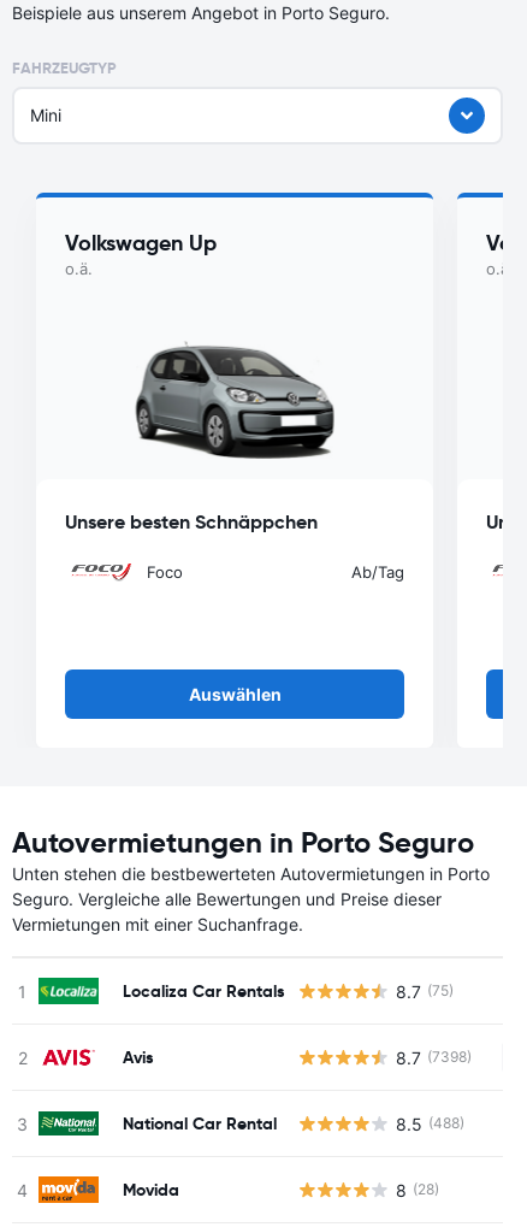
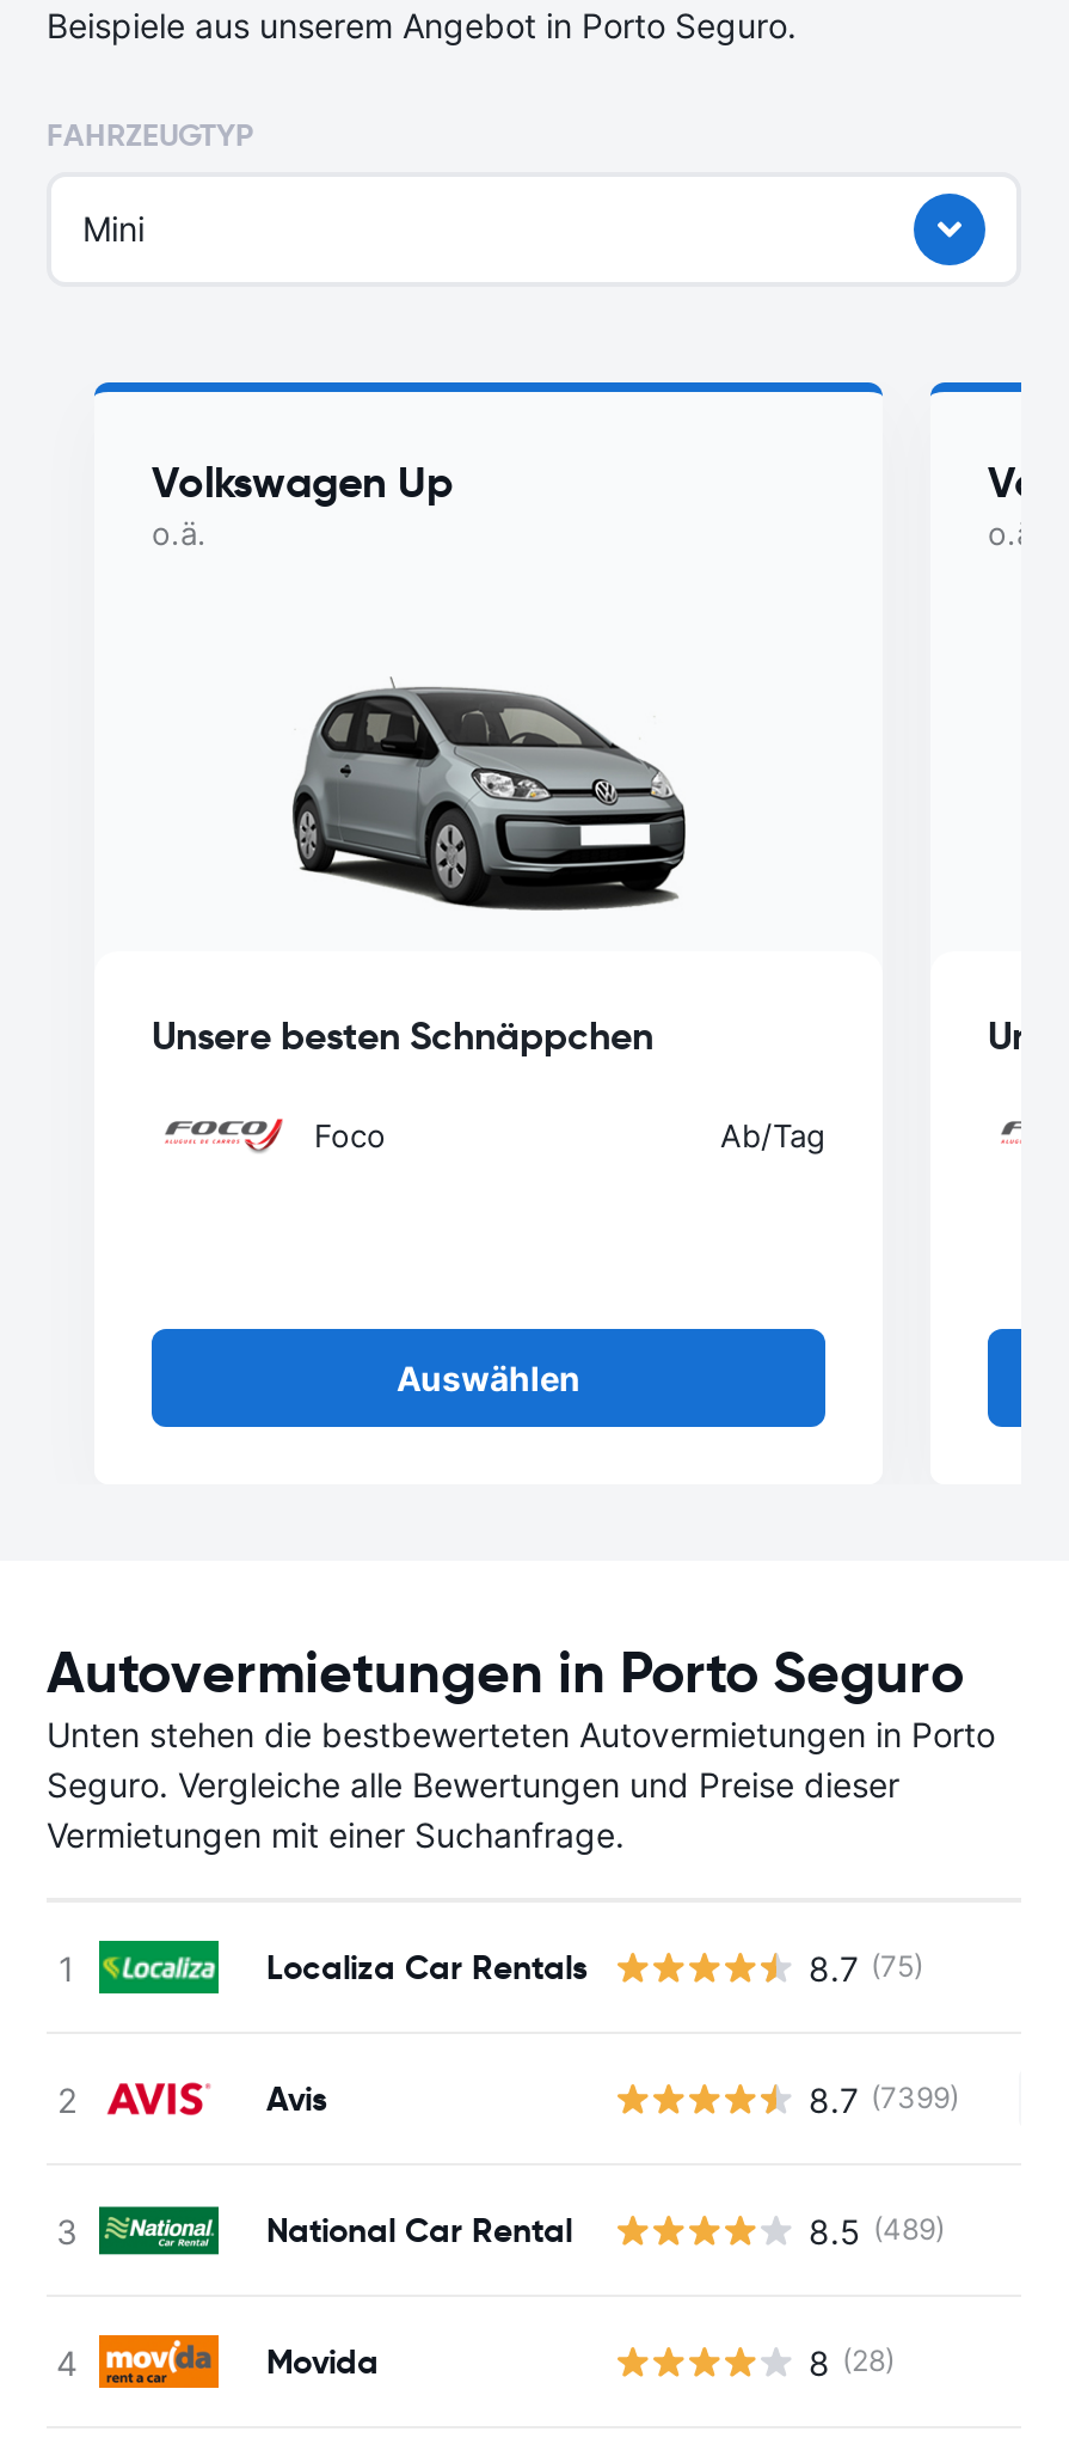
- 8.7 (7398)
+ 8.7 (7399)

- 8.5 (488)
+ 8.5 (489)
